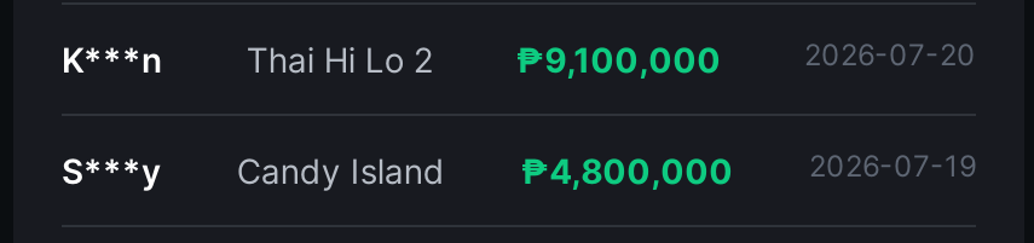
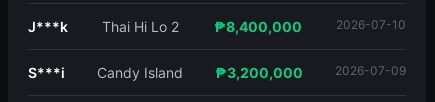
- K***n
+ J***k

- ₱9,100,000
- 2026-07-20
+ ₱8,400,000
+ 2026-07-10

- S***y
+ S***i

- ₱4,800,000
- 2026-07-19
+ ₱3,200,000
+ 2026-07-09
